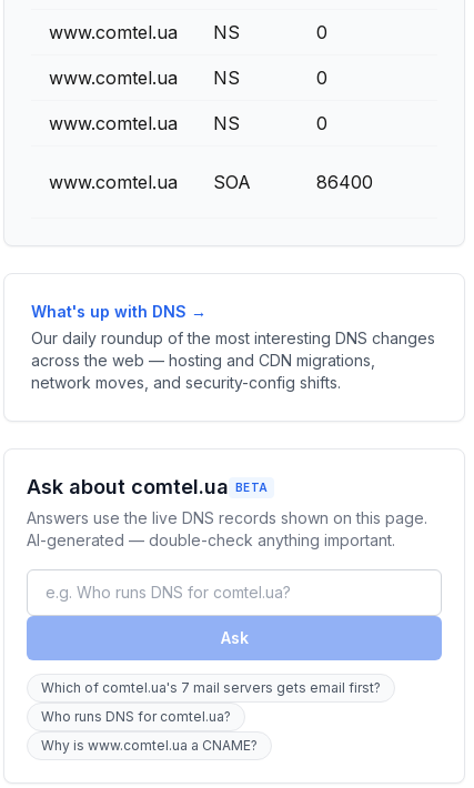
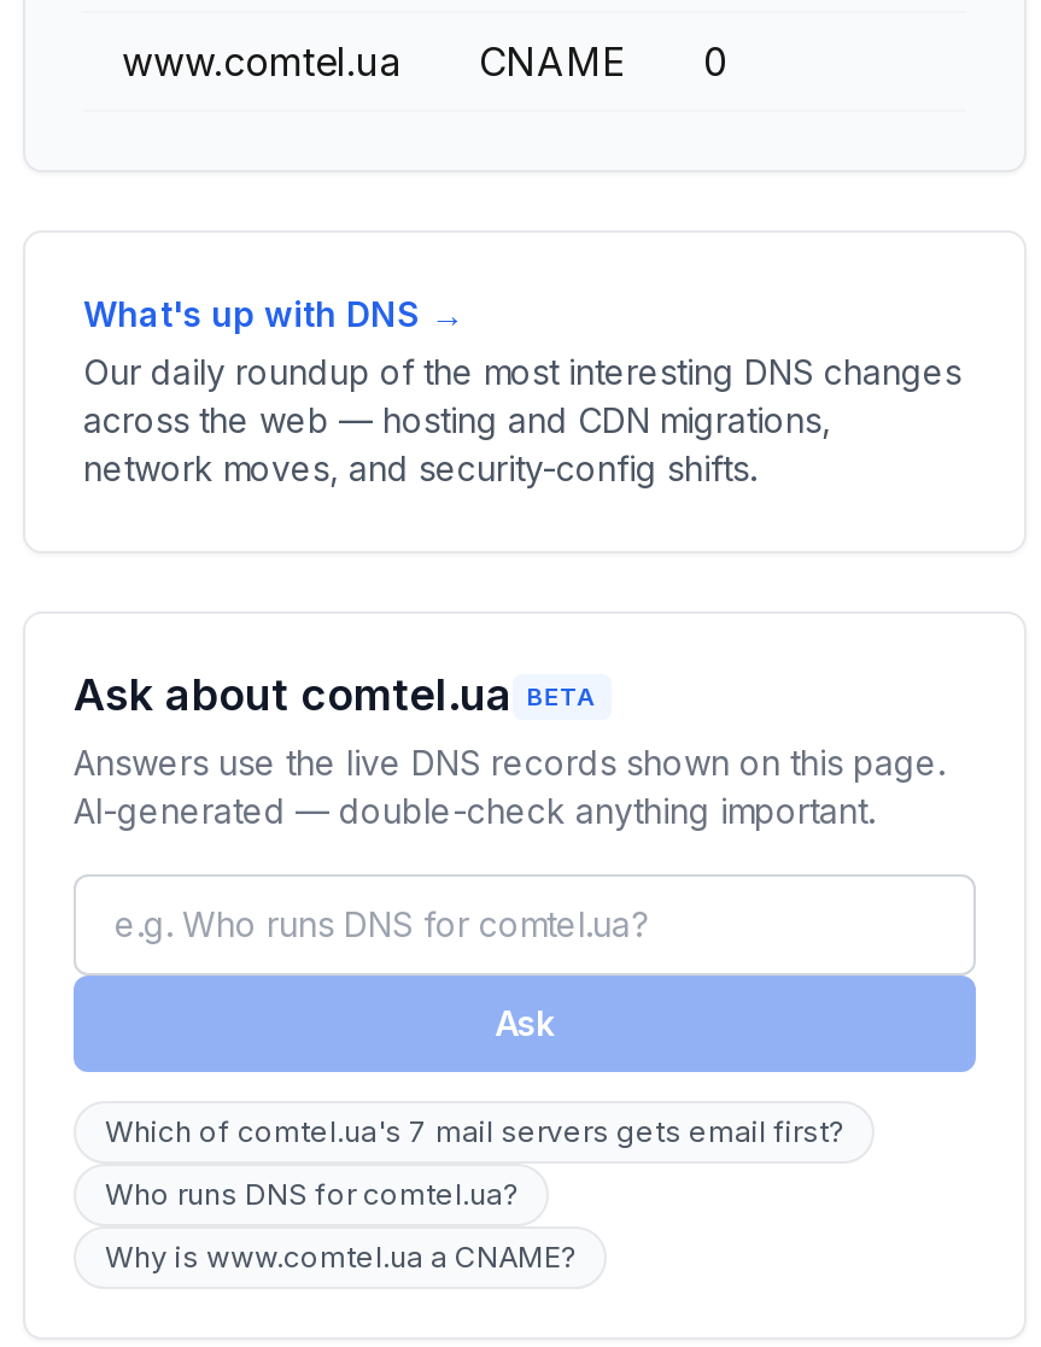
- NS
+ CNAME

- www.comtel.ua
- NS
- 0
- www.comtel.ua
- NS
- 0
- www.comtel.ua
- SOA
- 86400
